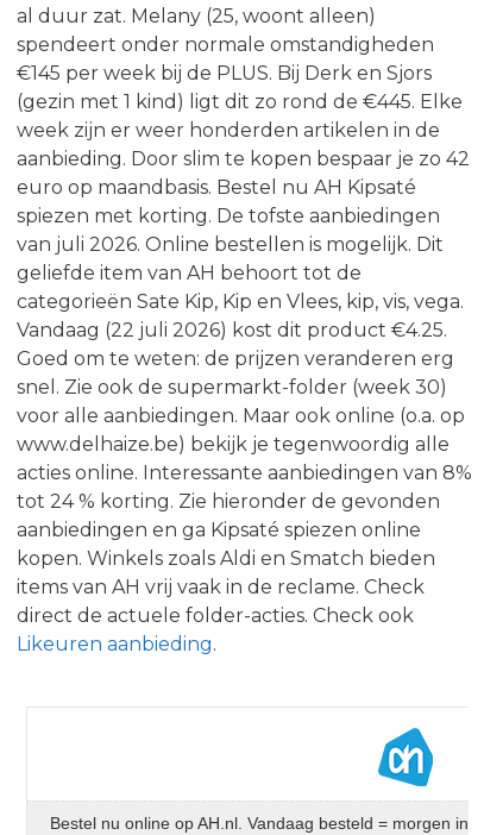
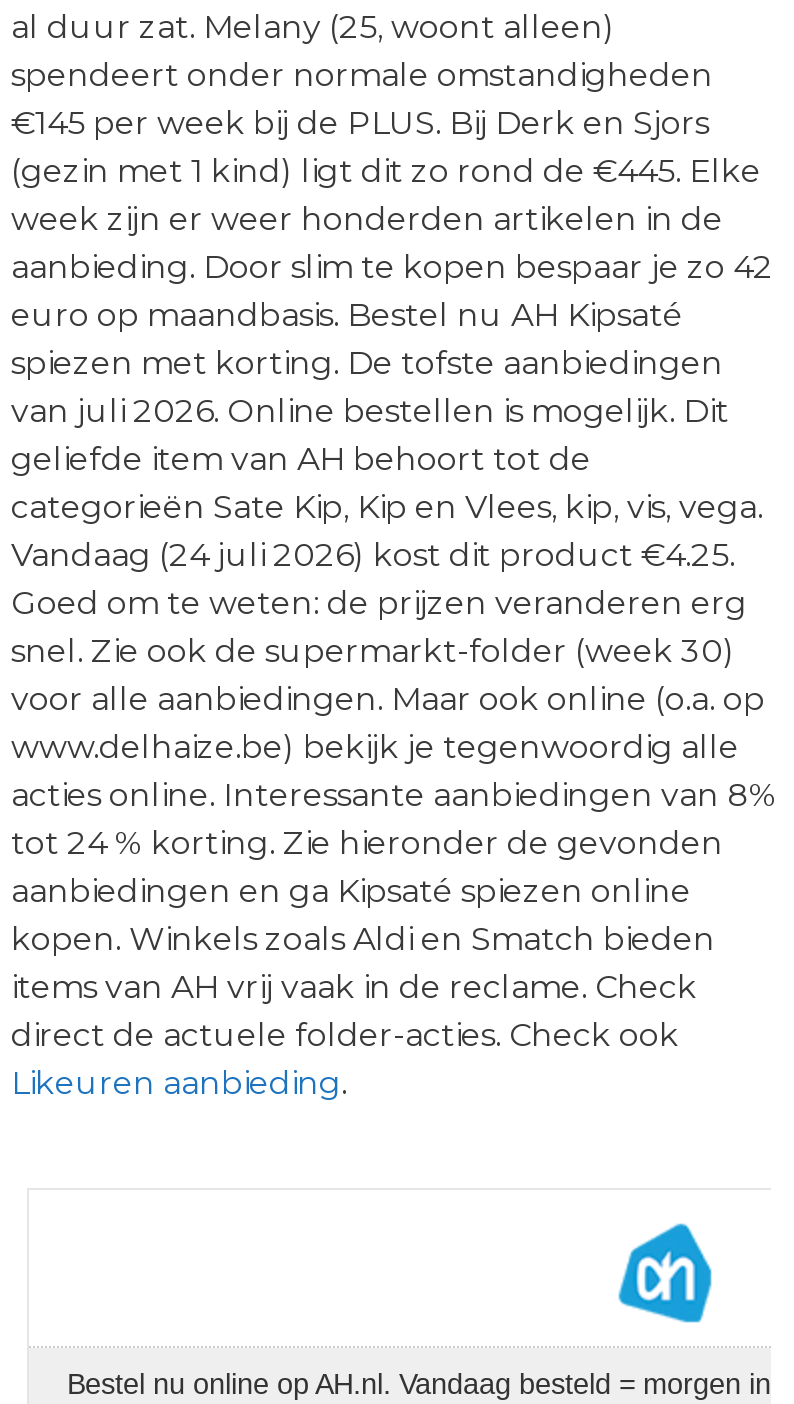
- Vandaag (22 juli 2026) kost dit product €4.25.
+ Vandaag (24 juli 2026) kost dit product €4.25.
